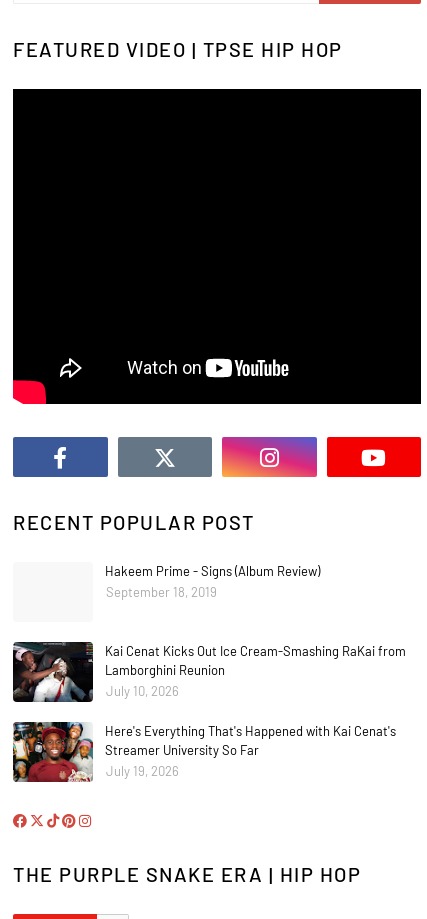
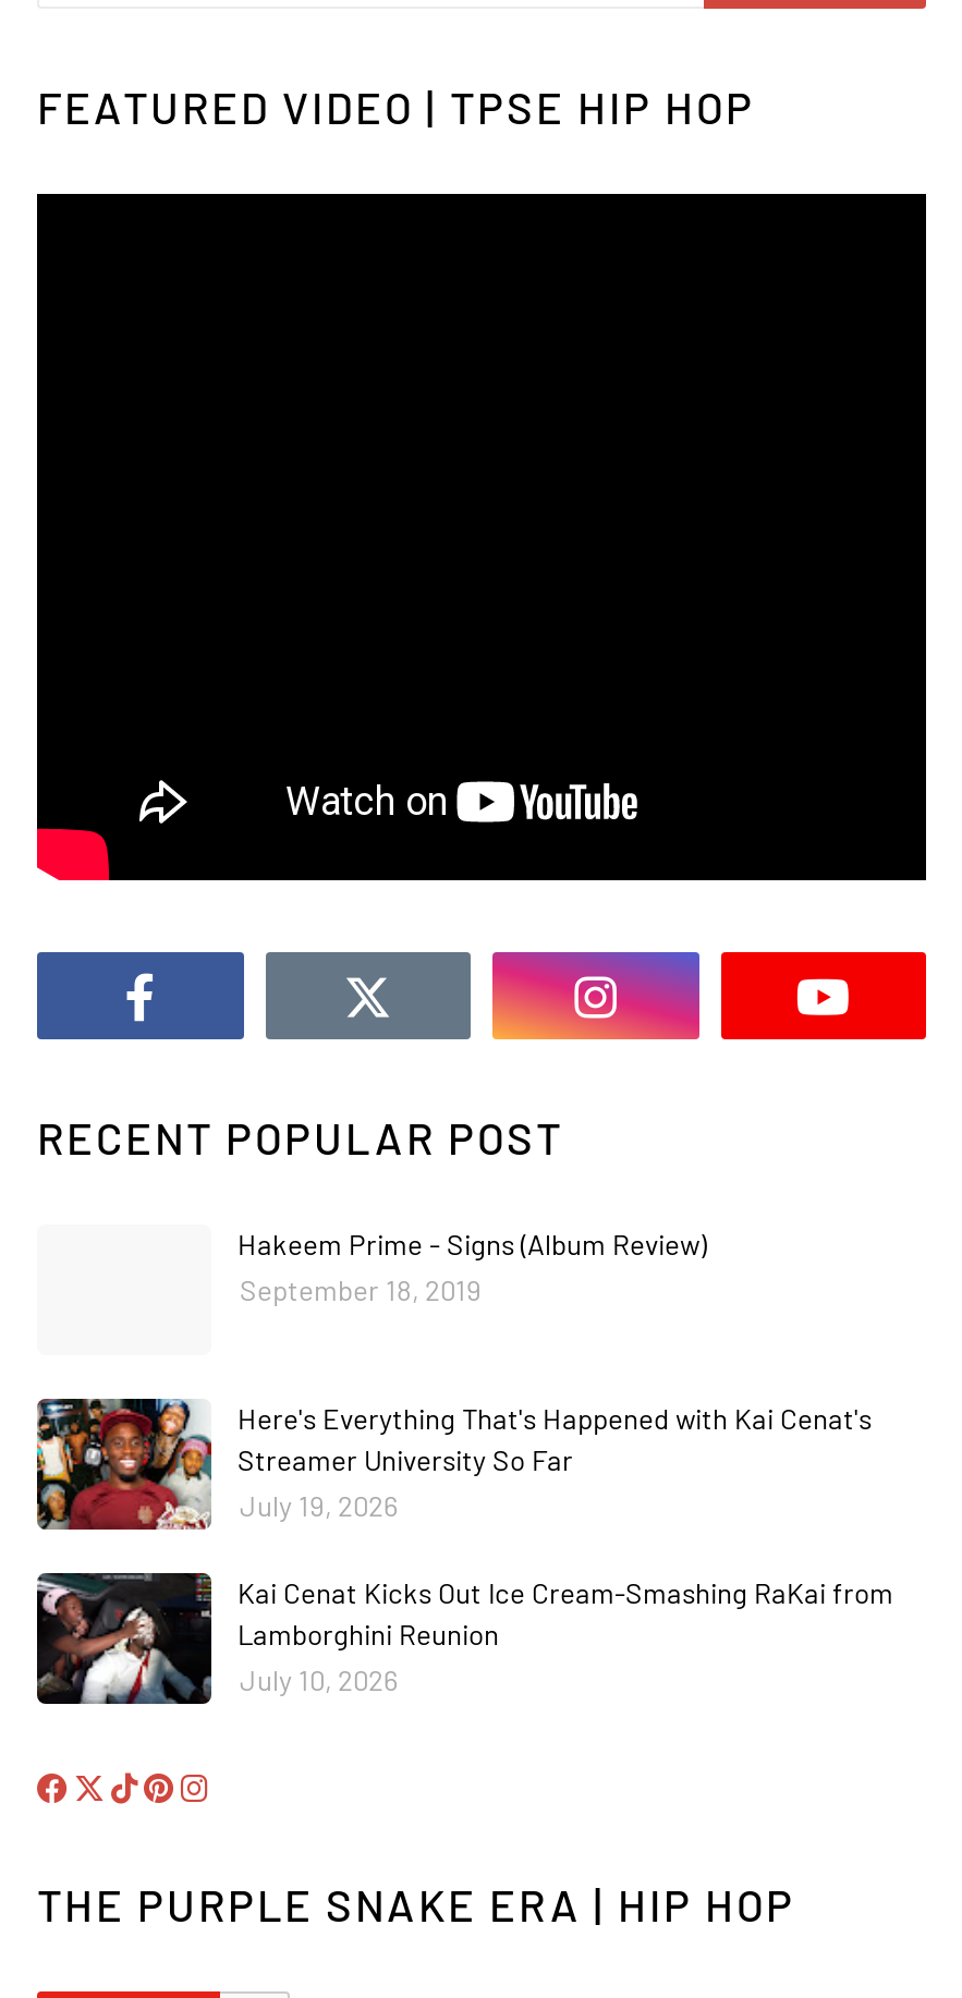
moved down: [image] | Kai Cenat Kicks Out Ice Cream-Smashing RaKai from | Lamborghini Reunion | July 10, 2026

moved up: [image] | Here's Everything That's Happened with Kai Cenat's | Streamer University So Far | July 19, 2026
